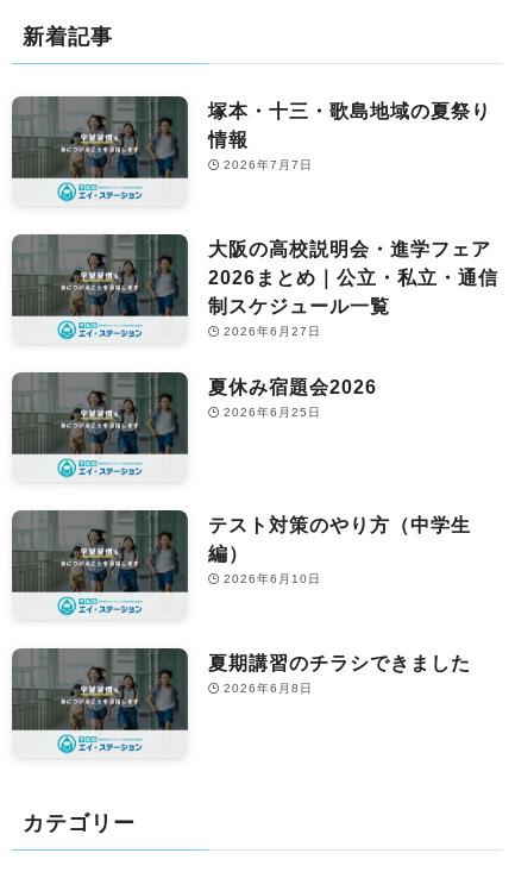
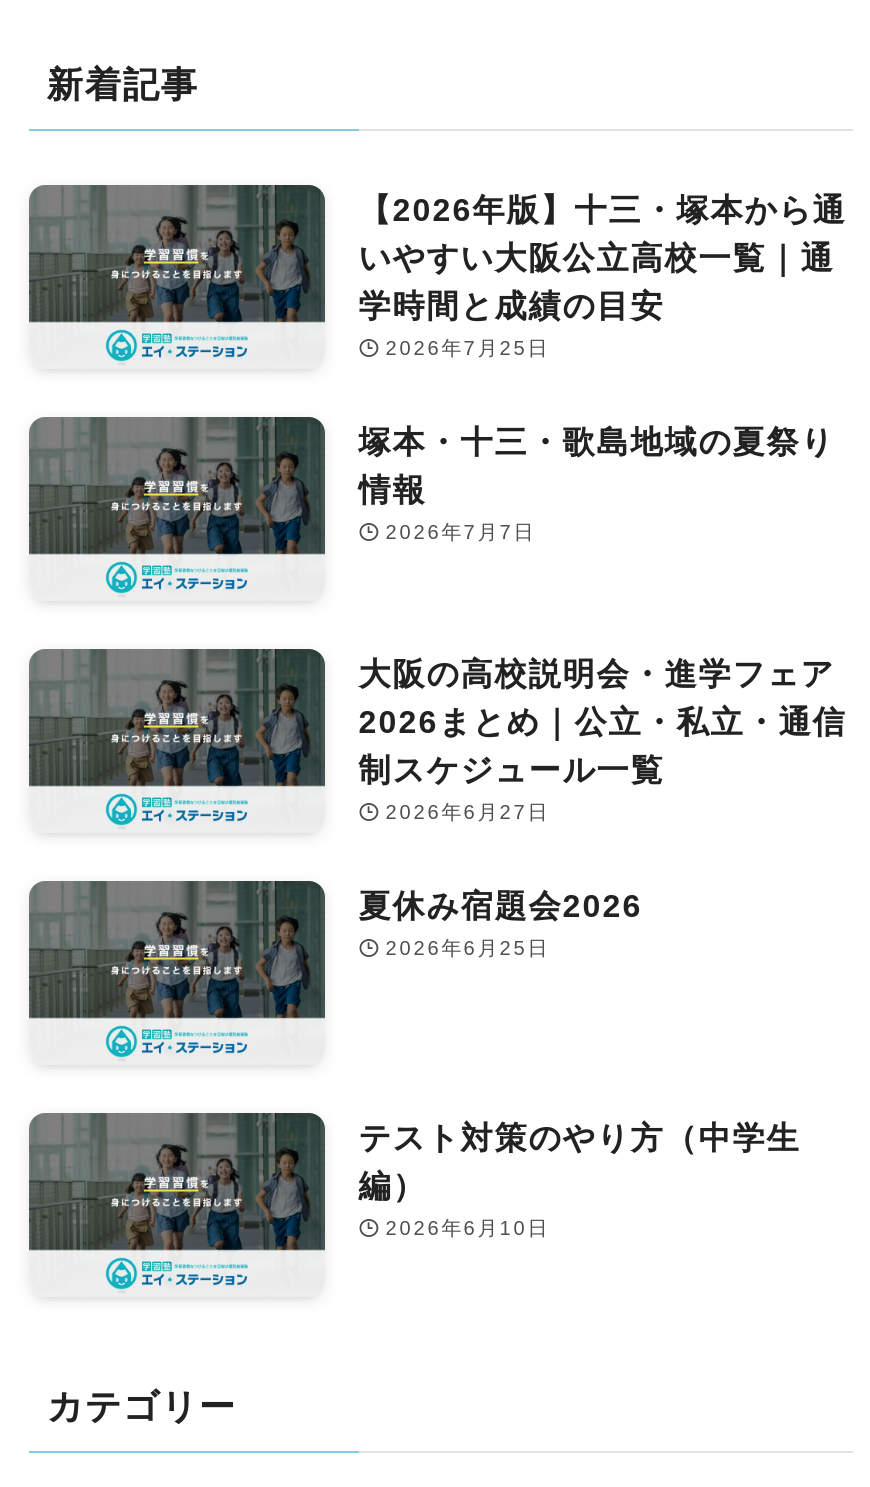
+ 【2026年版】十三・塚本から通
+ いやすい大阪公立高校一覧｜通
+ 学時間と成績の目安
+ 2026年7月25日

moved down: [image] | 塚本・十三・歌島地域の夏祭り | 情報 | ... | 編） | 2026年6月10日

- 夏期講習のチラシできました
- 2026年6月8日
